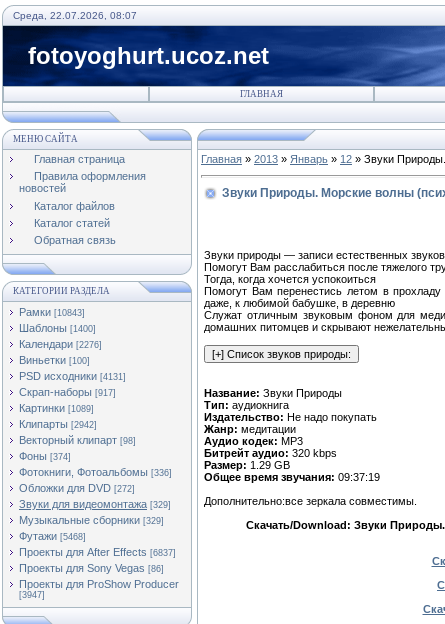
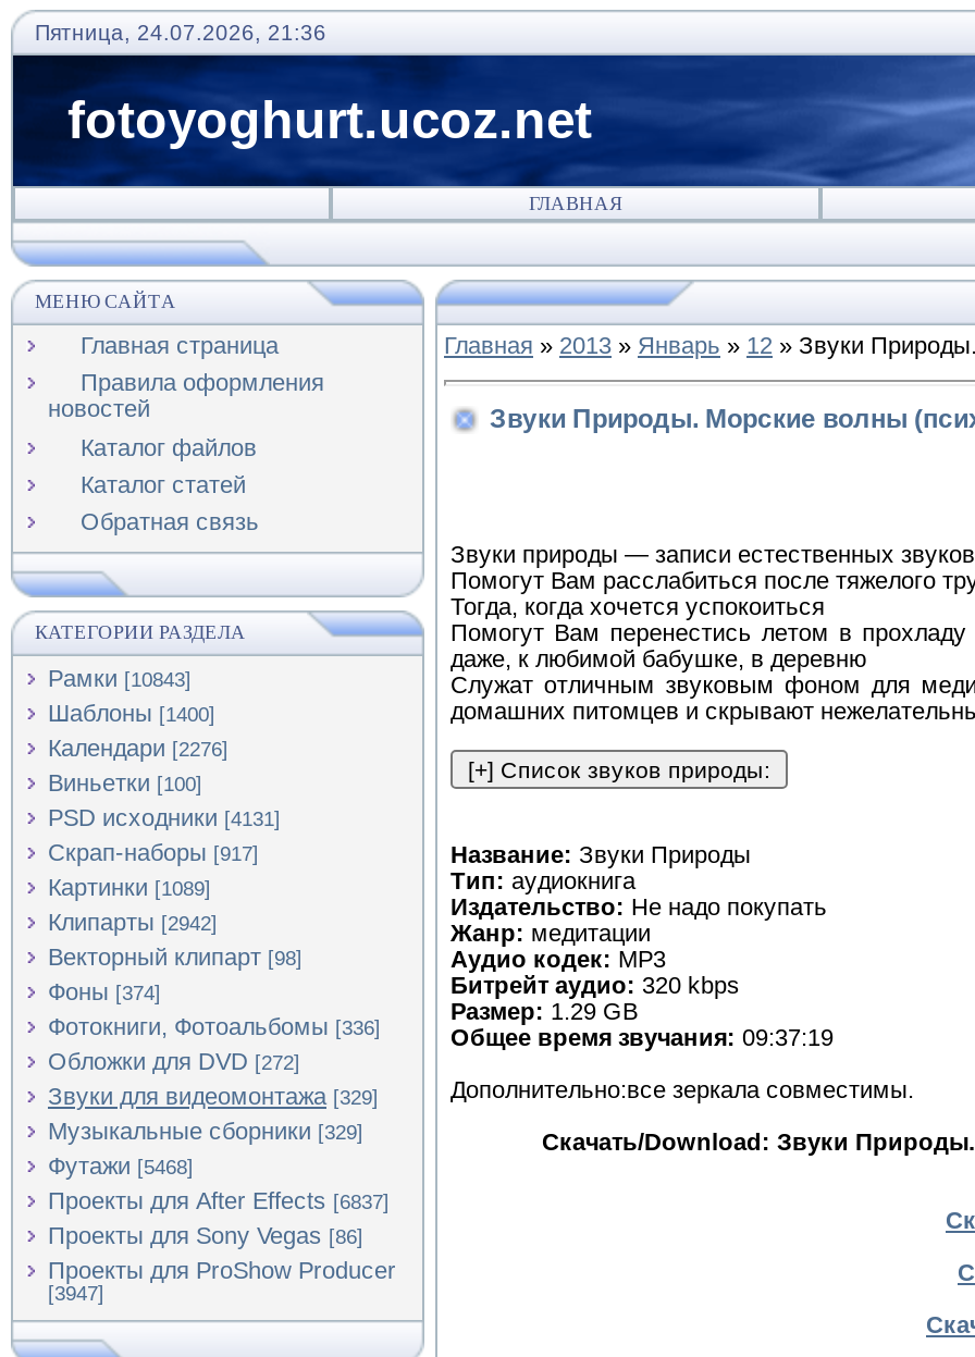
- Среда, 22.07.2026, 08:07
+ Пятница, 24.07.2026, 21:36
